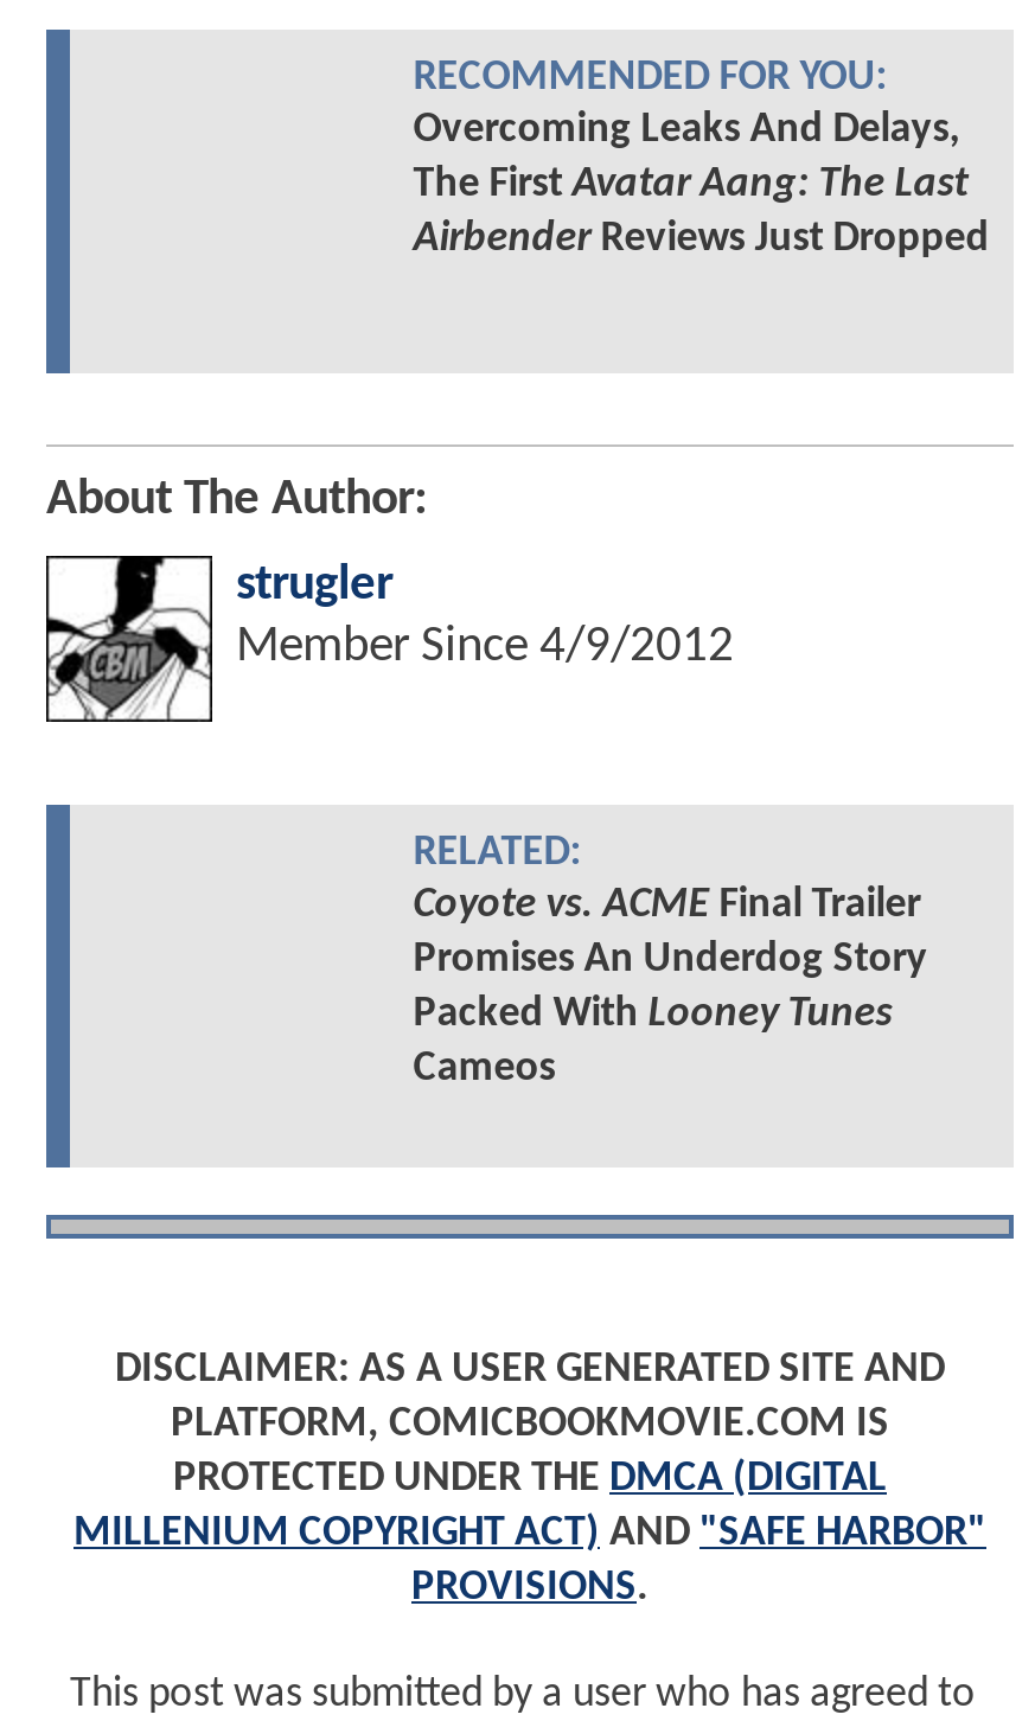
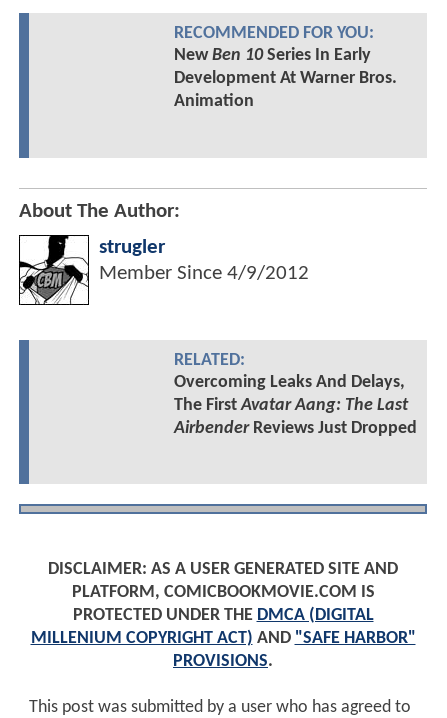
moved down: Overcoming Leaks And Delays, | The First Avatar Aang: The Last | Airbender Reviews Just Dropped

+ New Ben 10 Series In Early
+ Development At Warner Bros.
+ Animation

- Coyote vs. ACME Final Trailer
- Promises An Underdog Story
- Packed With Looney Tunes
- Cameos
